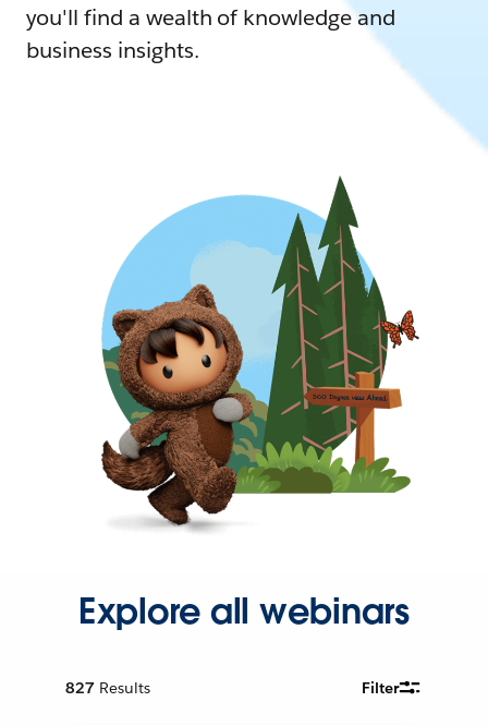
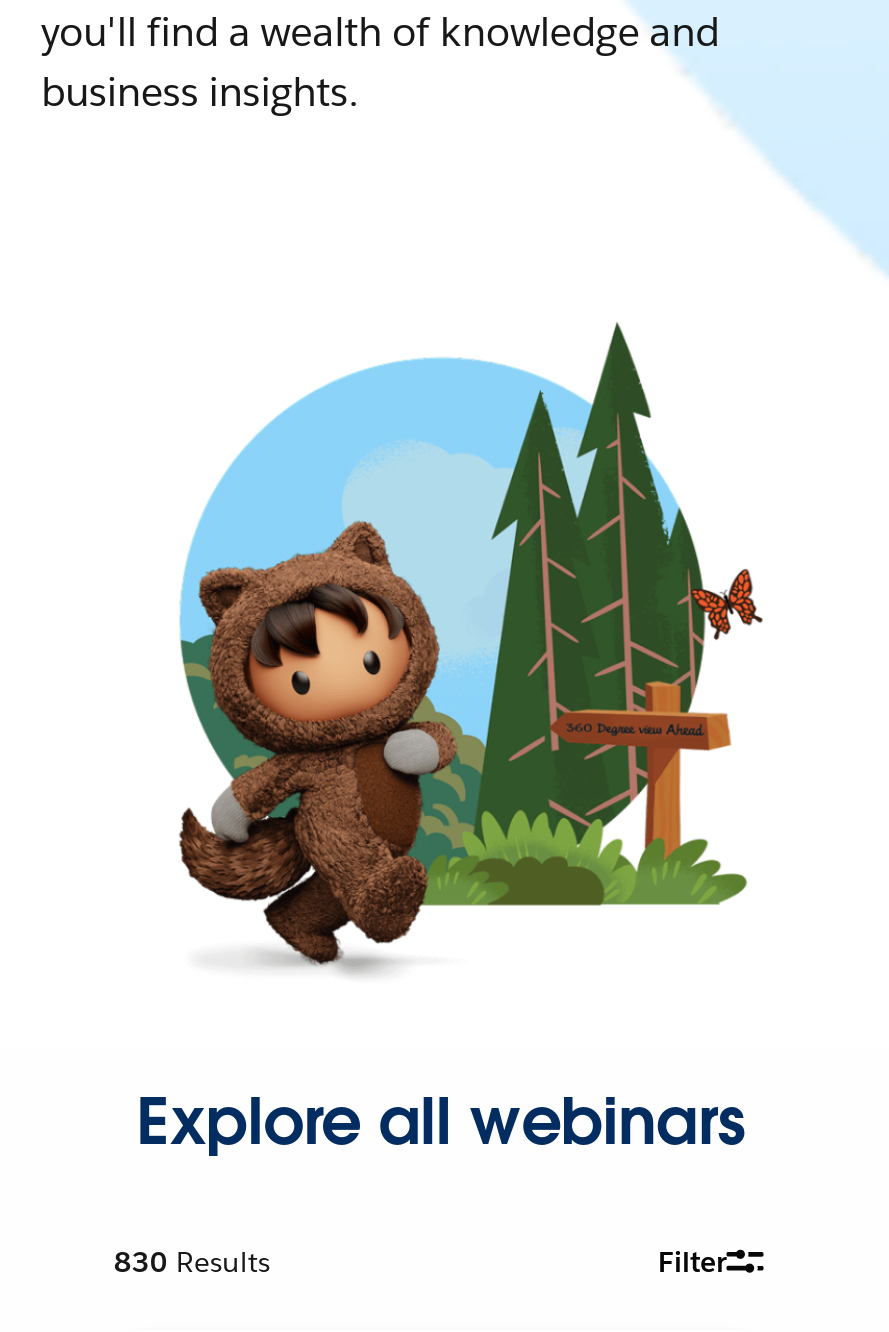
- 827 Results
+ 830 Results
